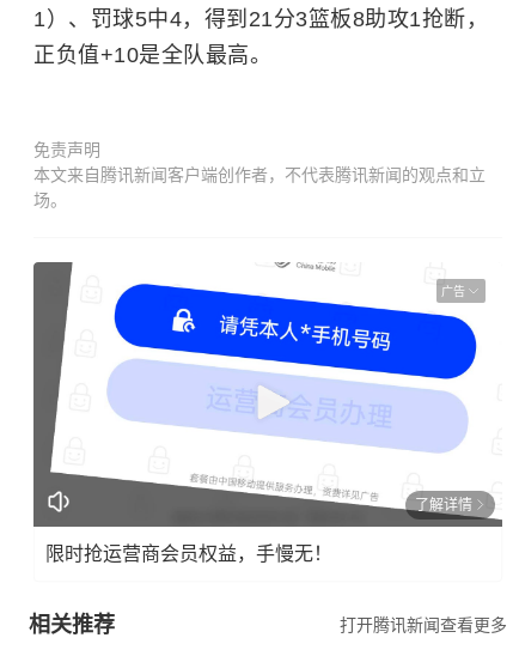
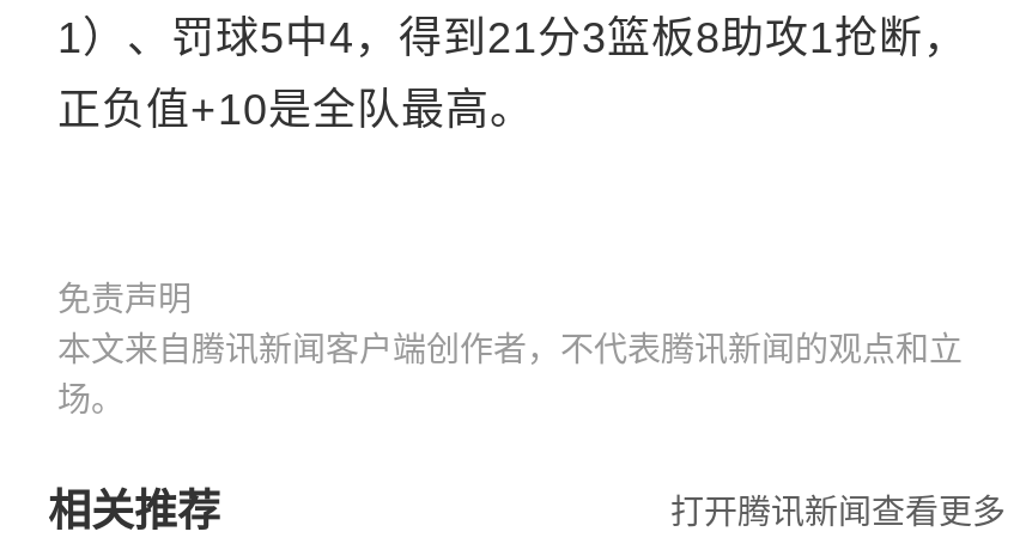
- [image]
- 广告

- 了解详情
- 限时抢运营商会员权益，手慢无！
